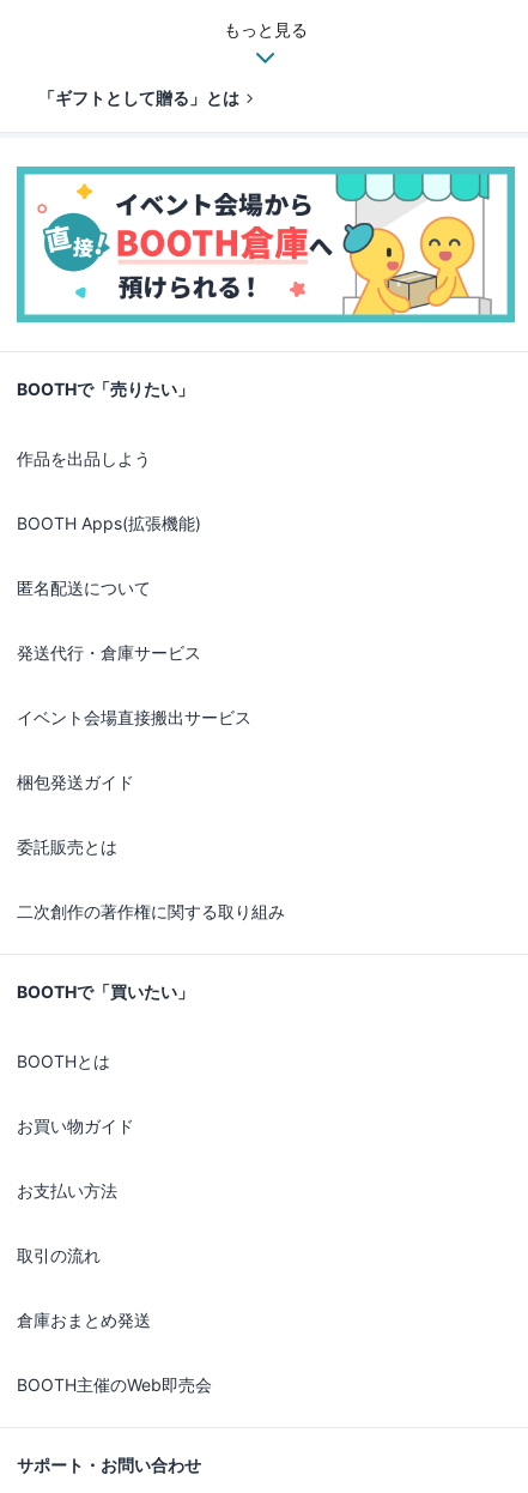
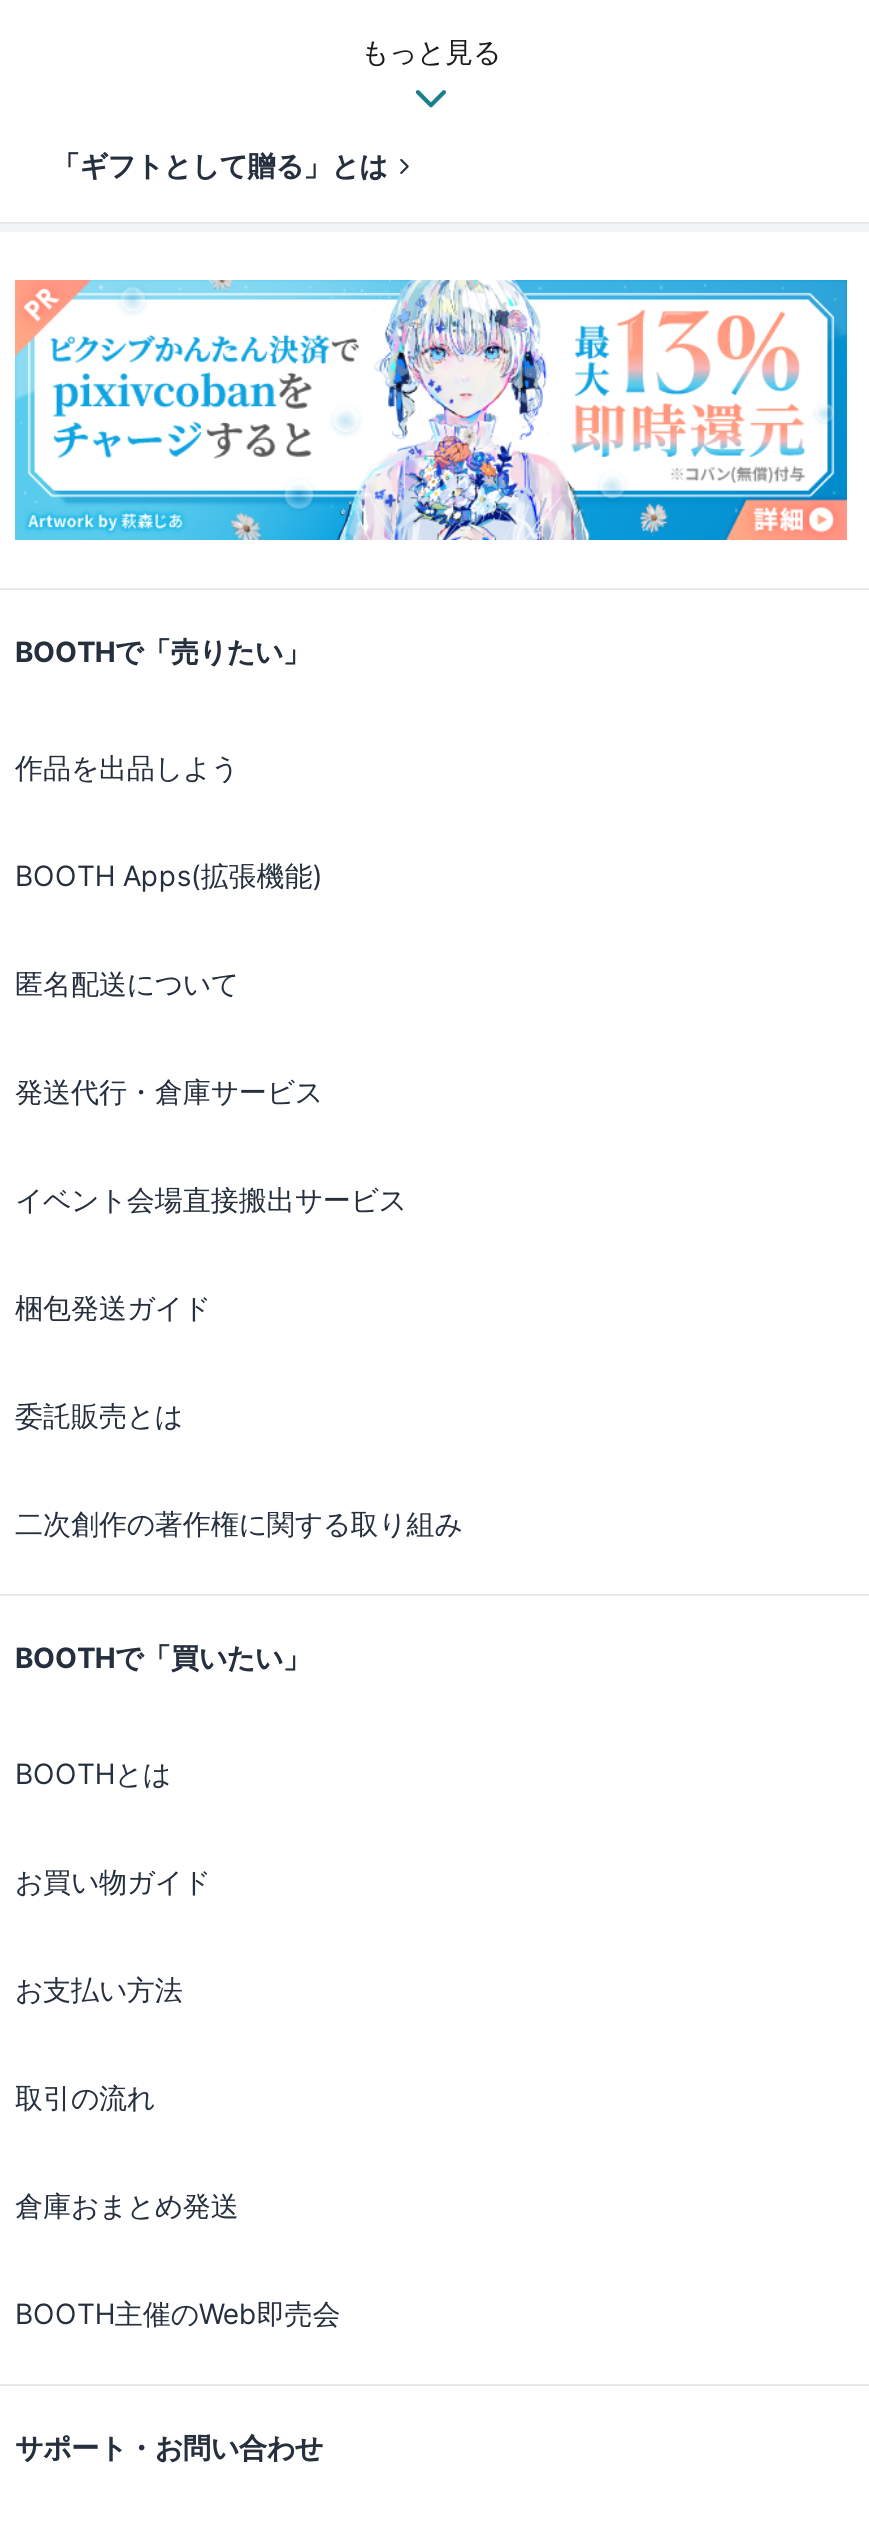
- [image]
+ [image]
